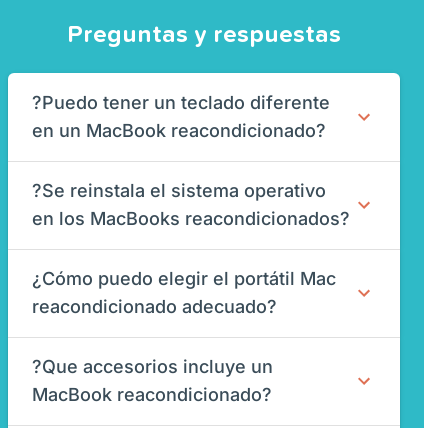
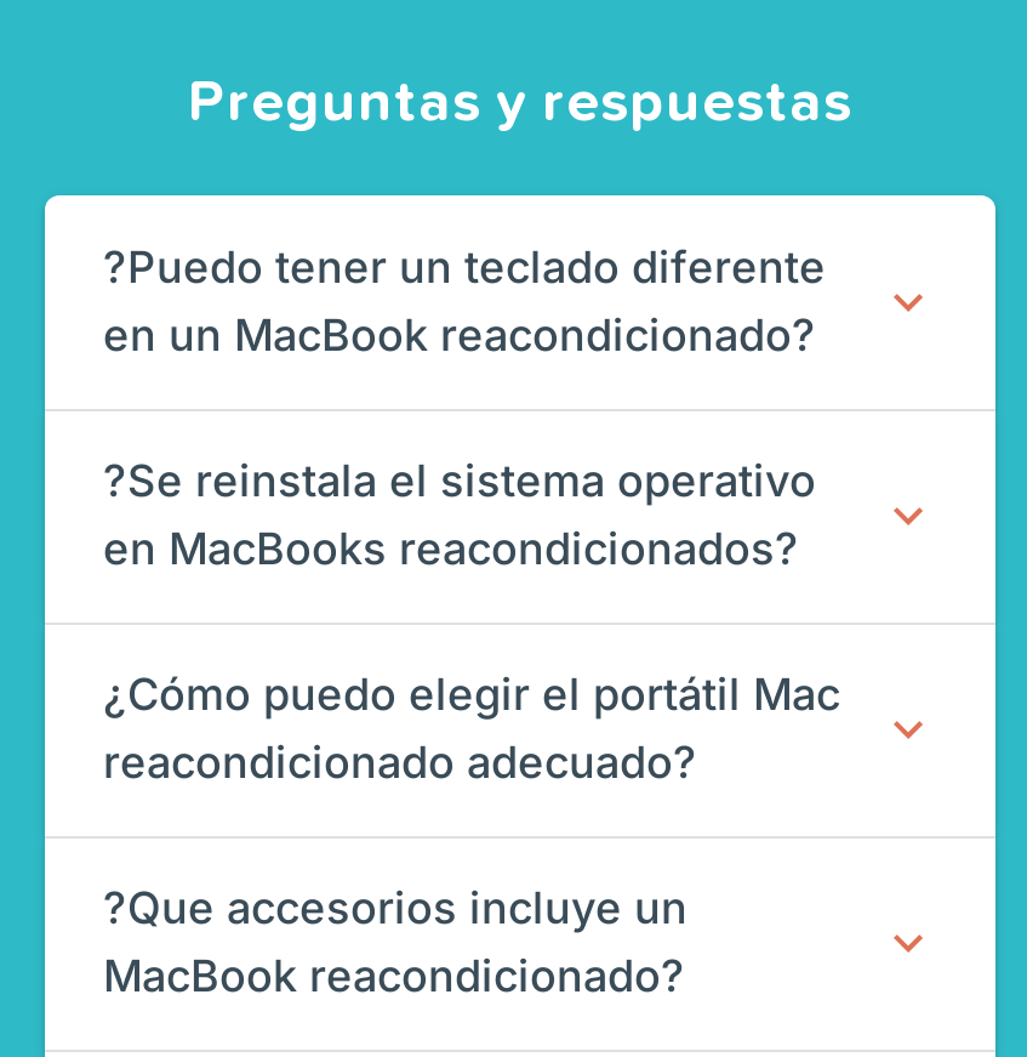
- en los MacBooks reacondicionados?
+ en MacBooks reacondicionados?
